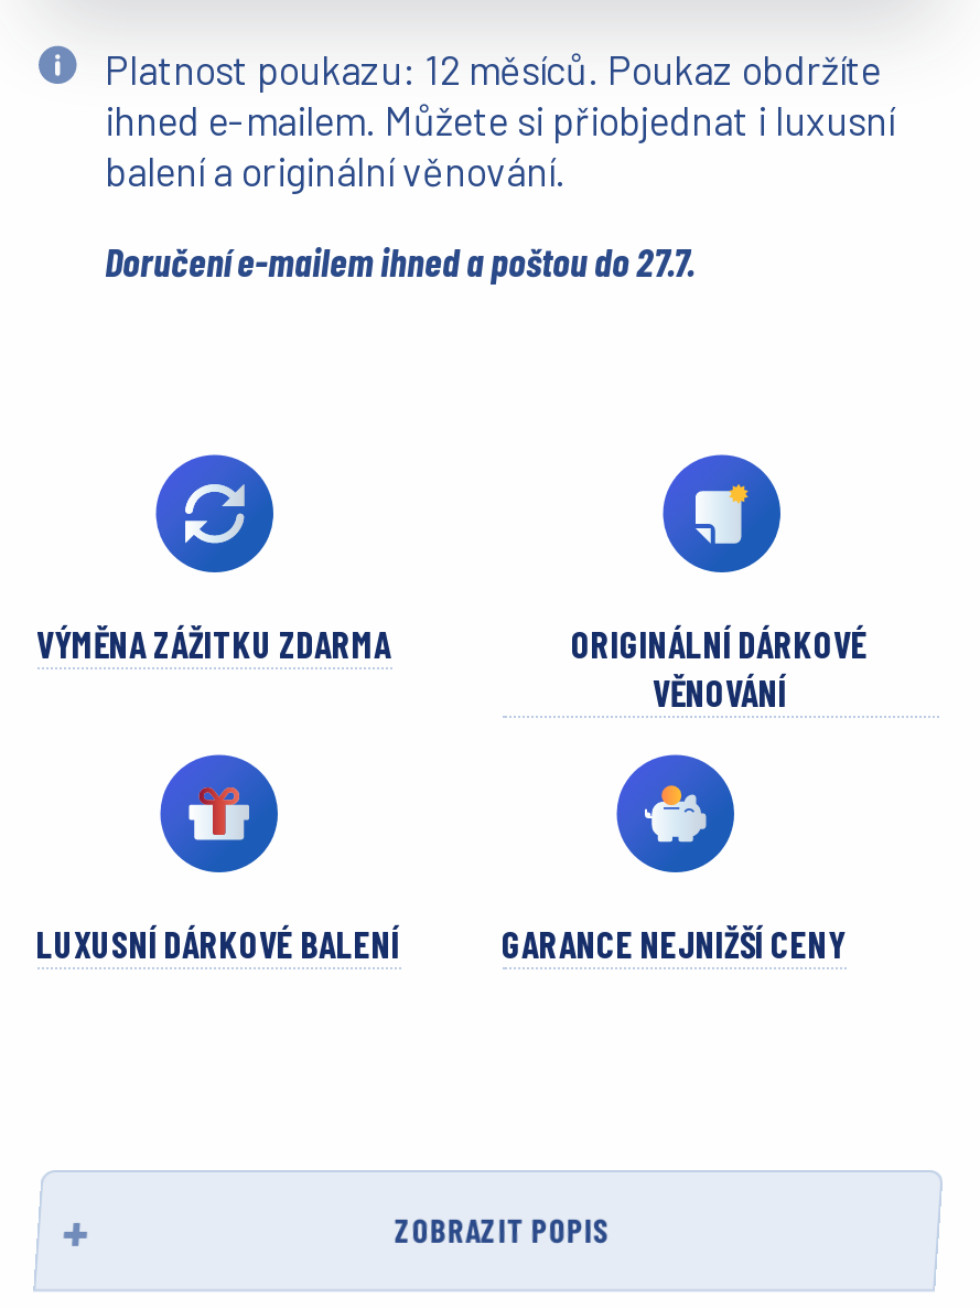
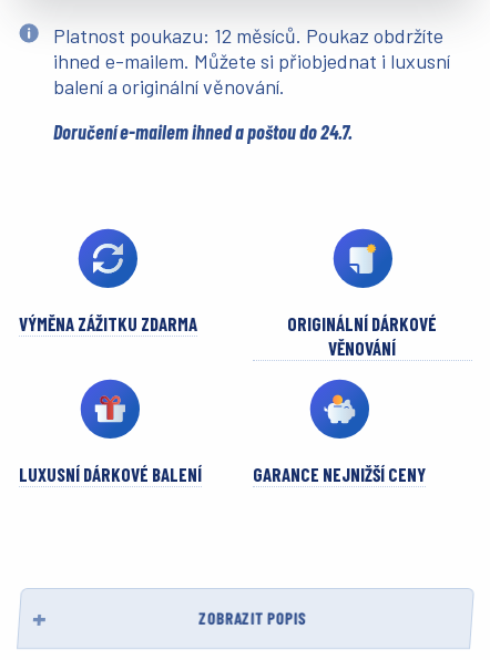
- Doručení e-mailem ihned a poštou do 27.7.
+ Doručení e-mailem ihned a poštou do 24.7.
